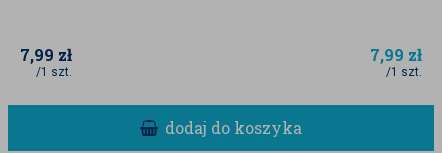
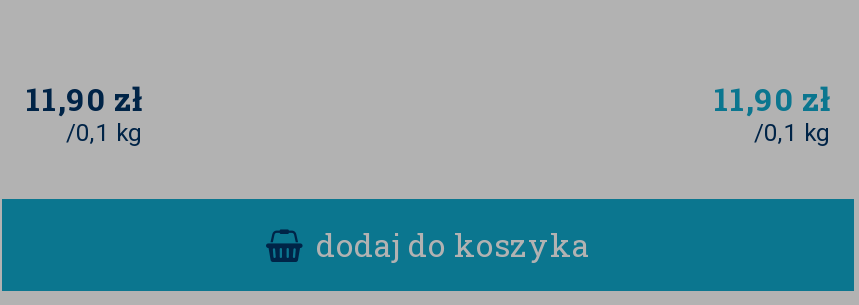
- 7,99 zł
- /1 szt.
+ 11,90 zł
+ /0,1 kg

- 7,99 zł
- /1 szt.
+ 11,90 zł
+ /0,1 kg
